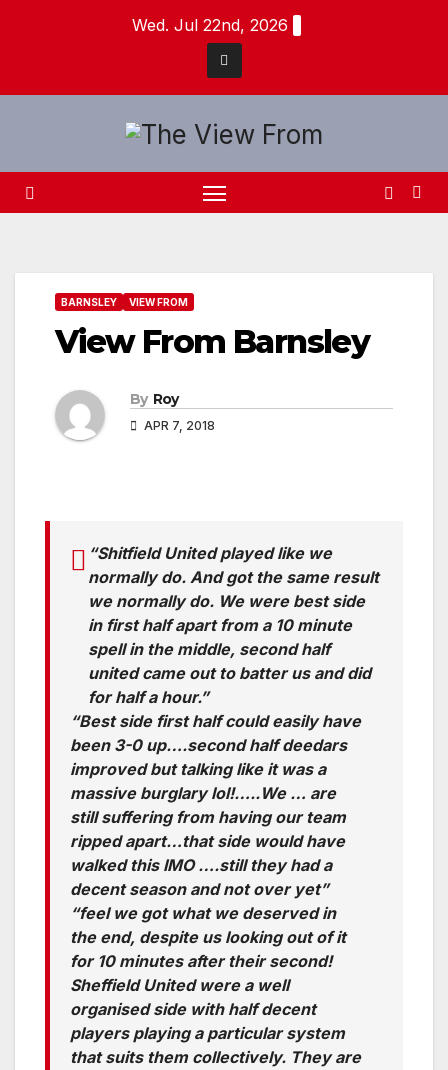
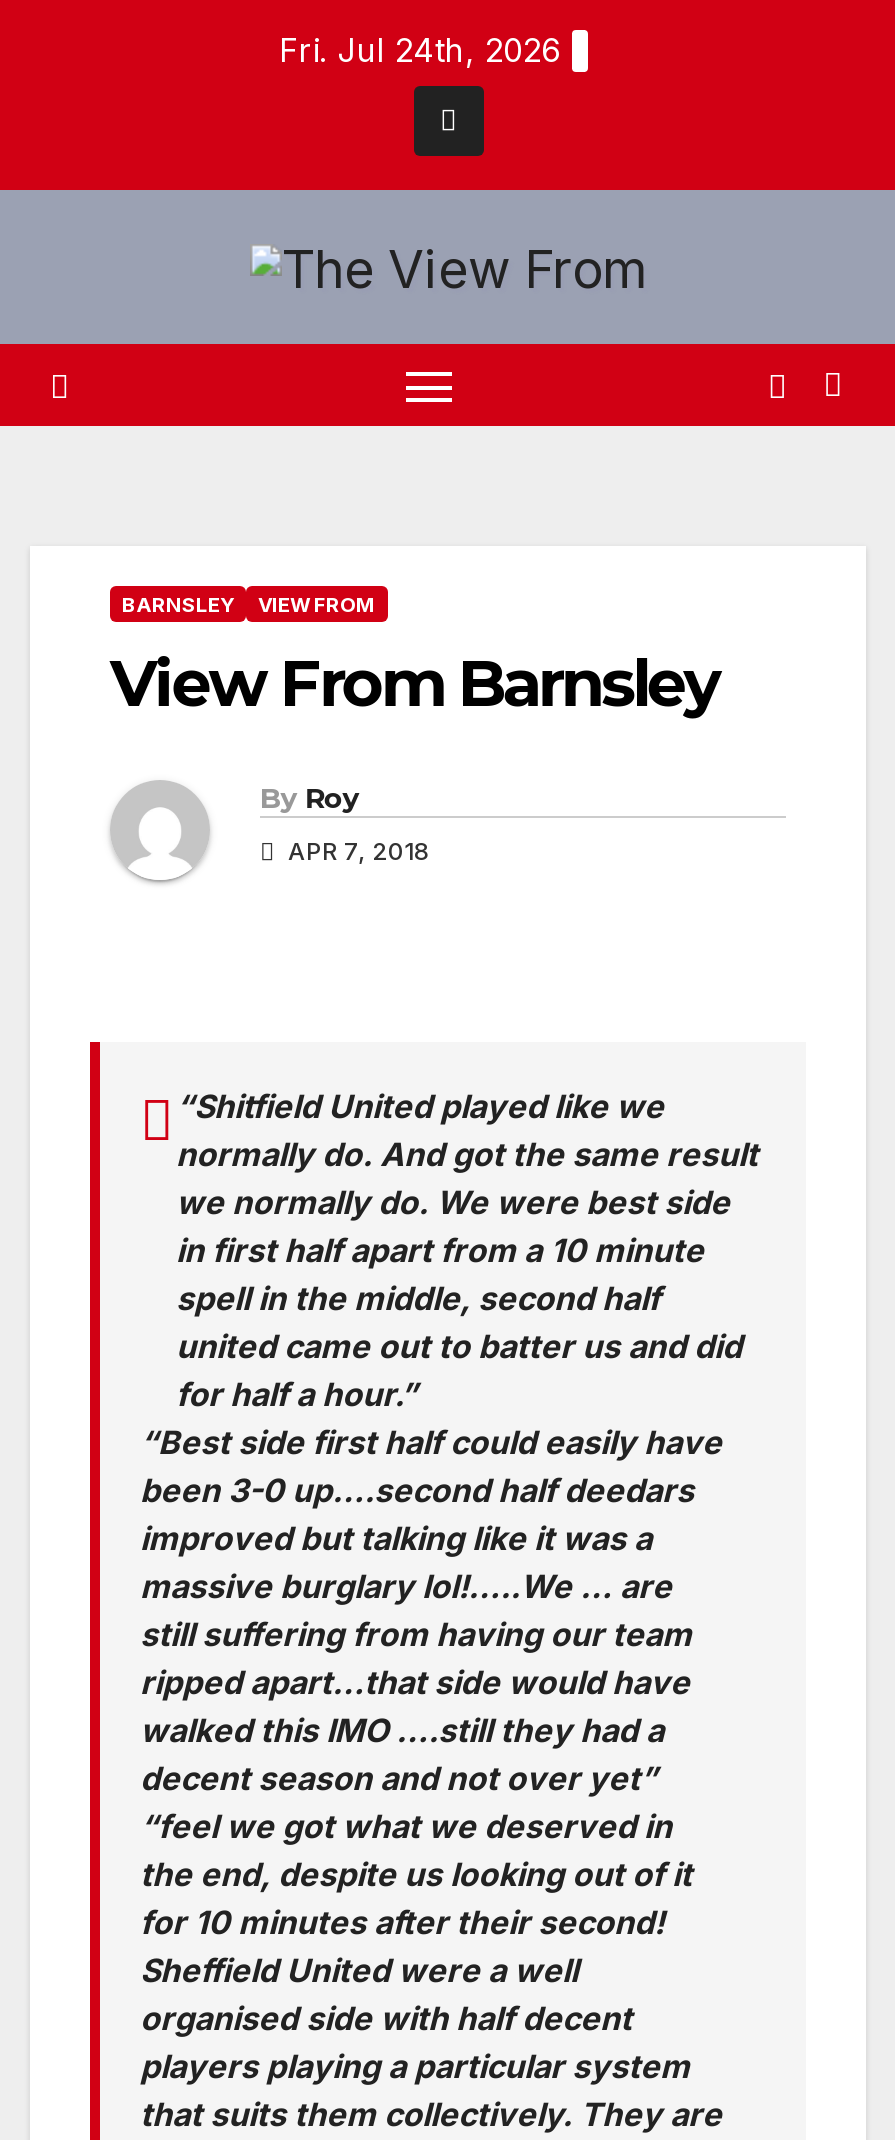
- Wed. Jul 22nd, 2026
+ Fri. Jul 24th, 2026
